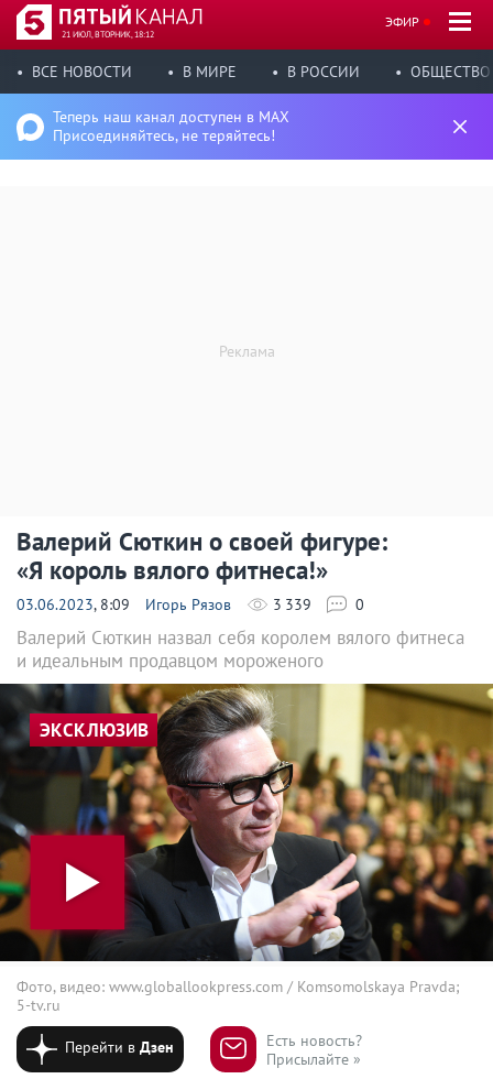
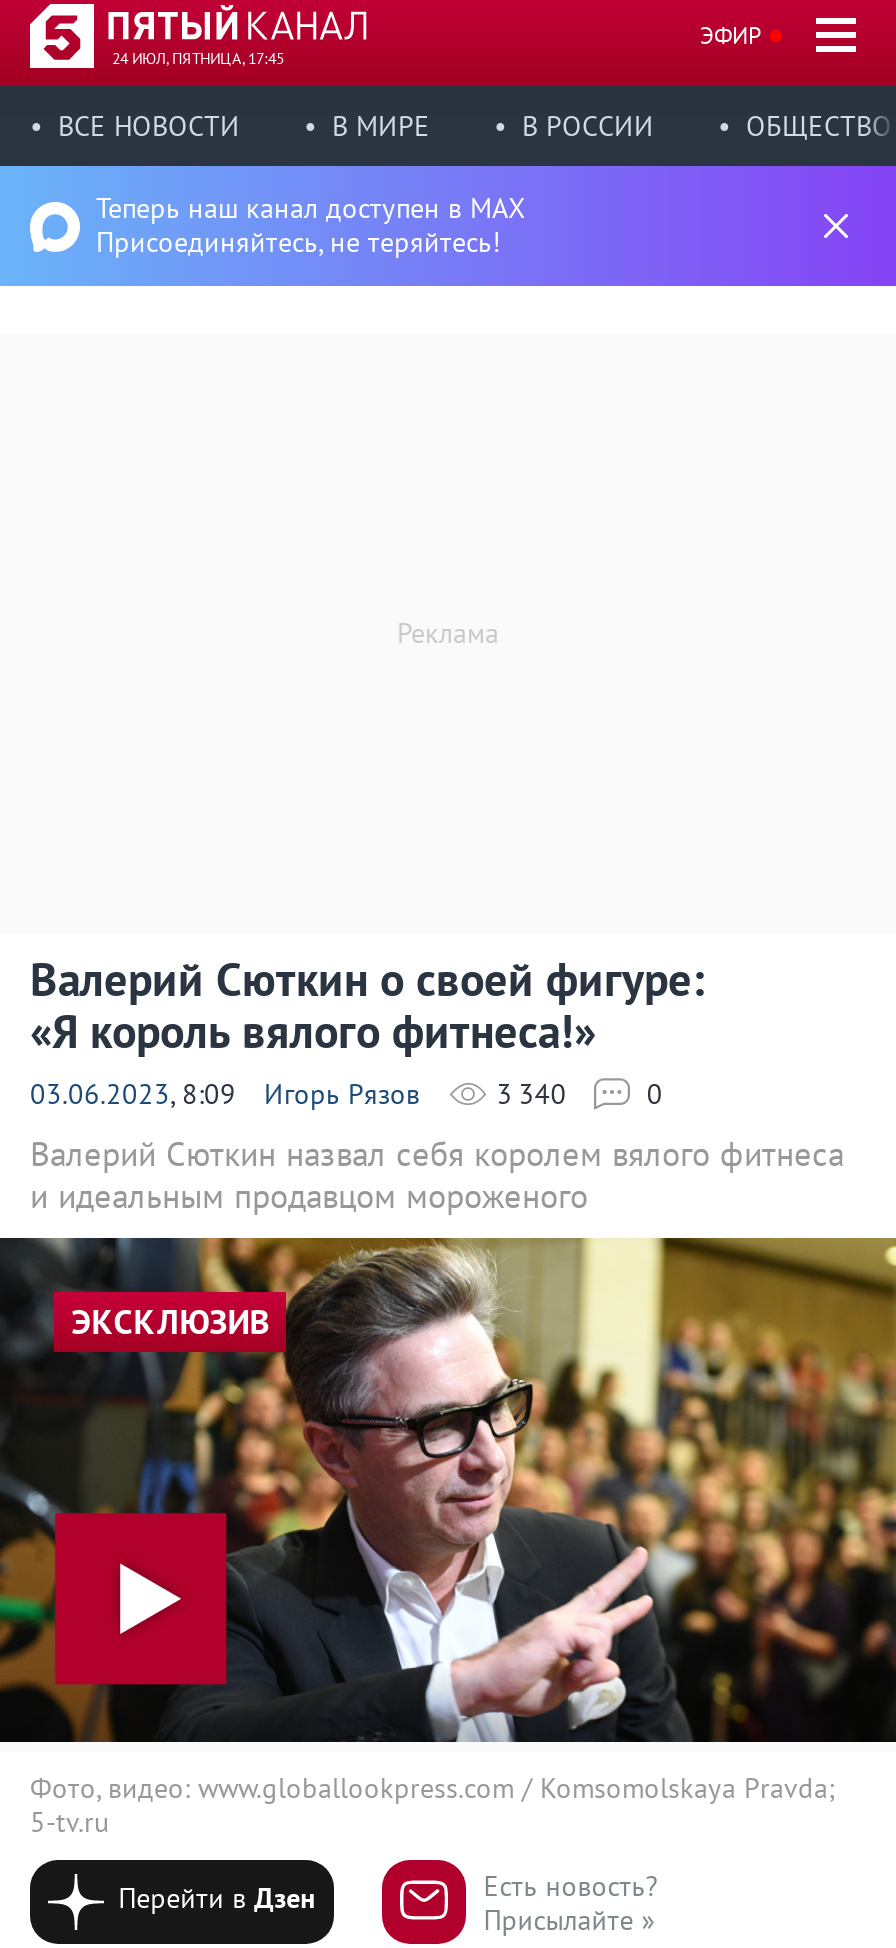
- 21 ИЮЛ, ВТОРНИК, 18:12
+ 24 ИЮЛ, ПЯТНИЦА, 17:45

- 3 339
+ 3 340
